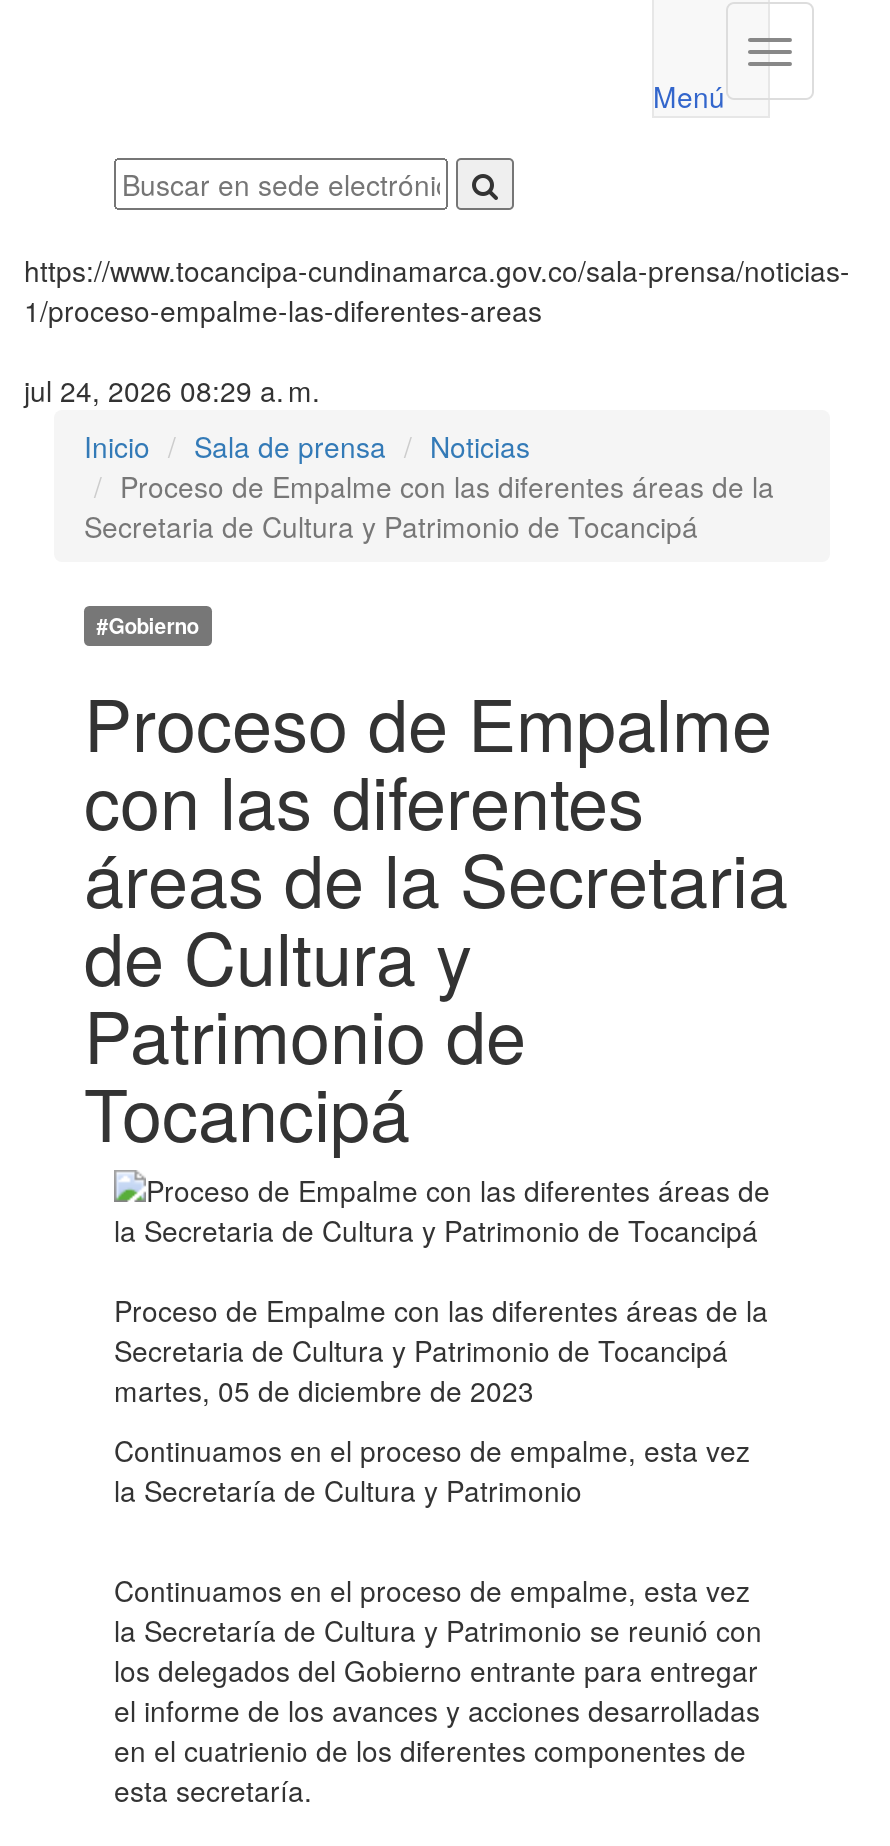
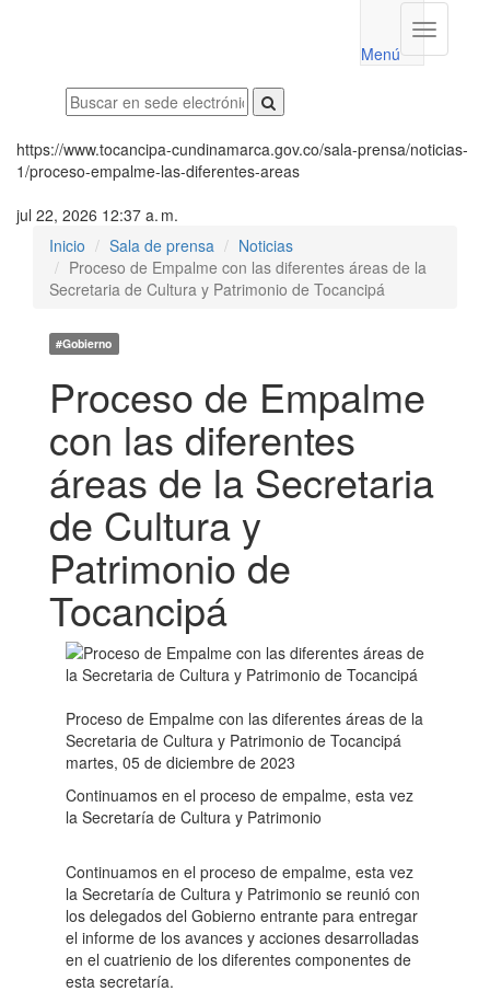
- jul 24, 2026 08:29 a. m.
+ jul 22, 2026 12:37 a. m.
